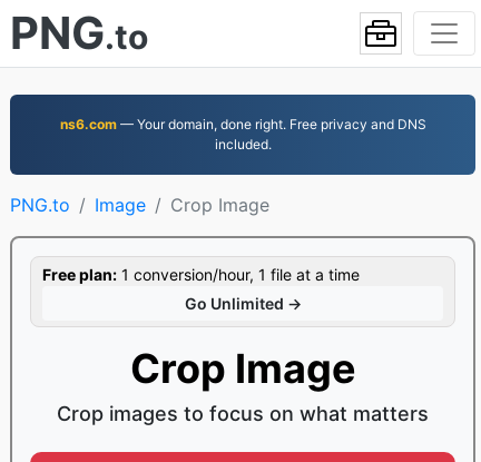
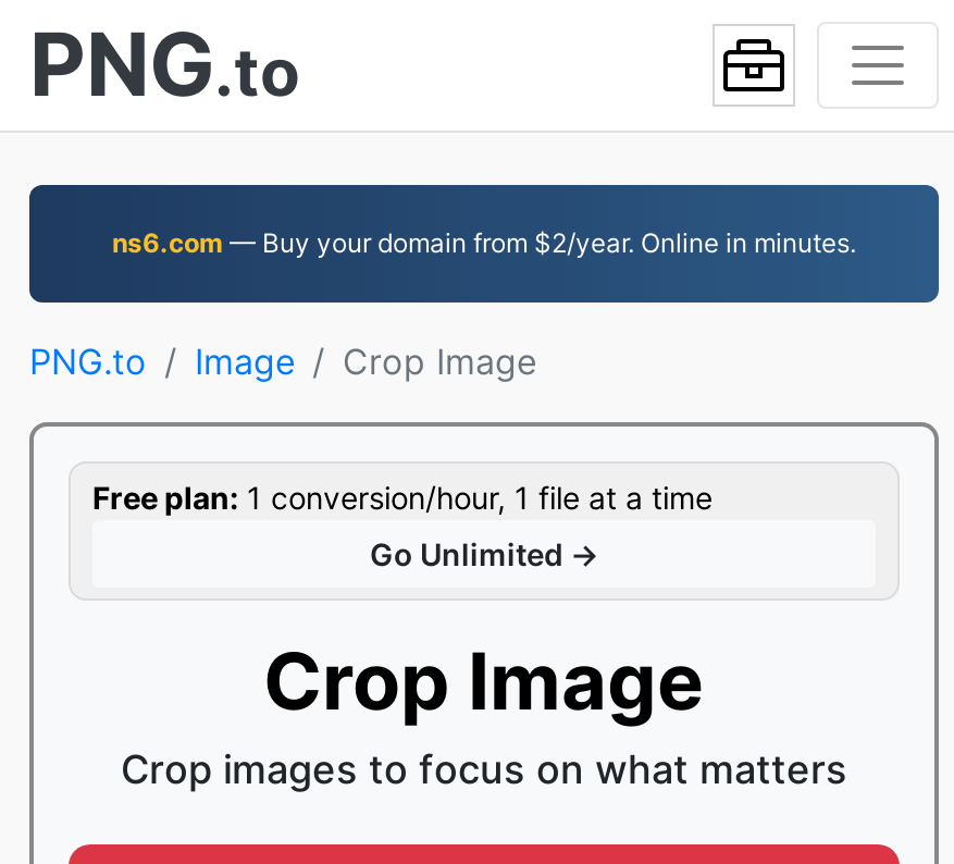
- ns6.com — Your domain, done right. Free privacy and DNS
- included.
+ ns6.com — Buy your domain from $2/year. Online in minutes.
